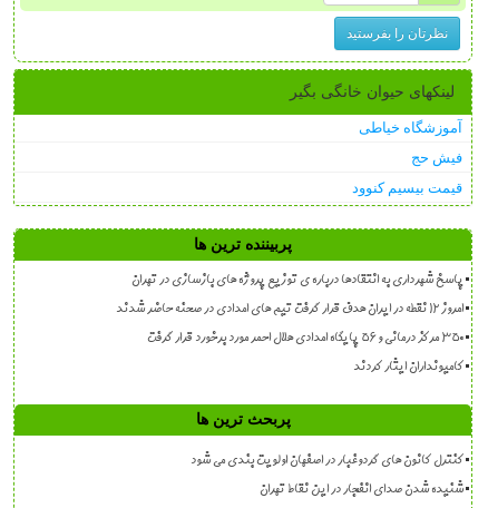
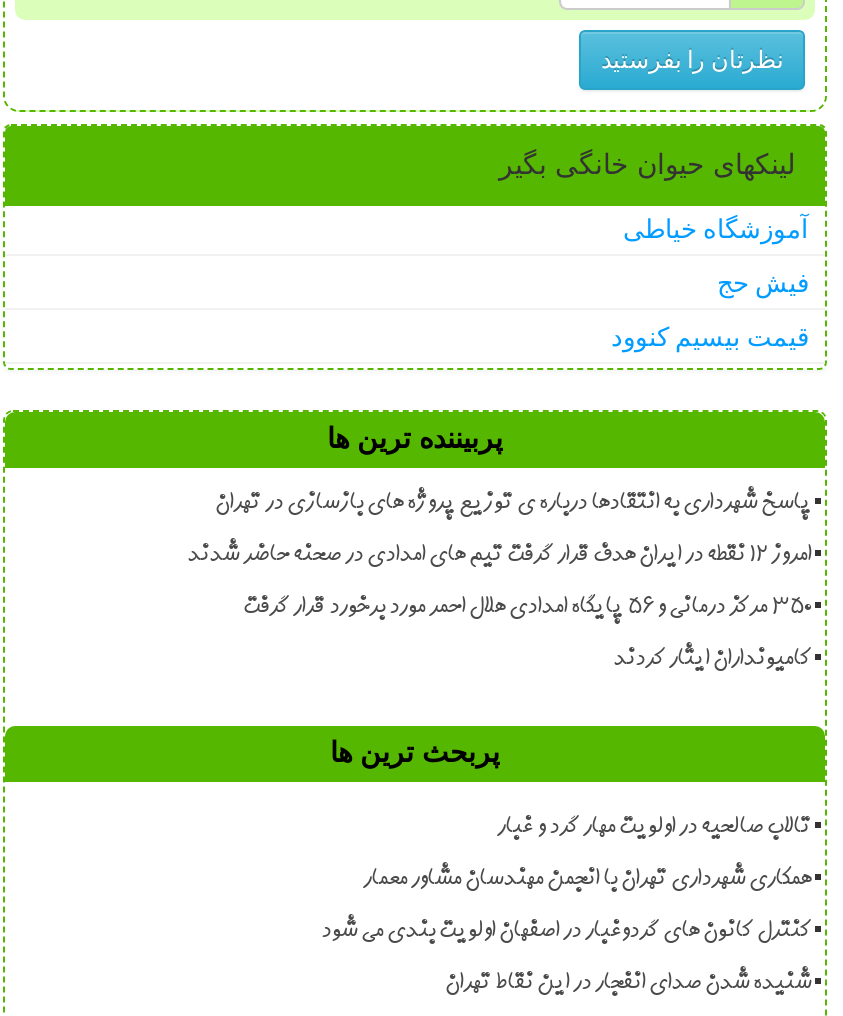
+ تالاب صالحیه در اولویت مهار گرد و غبار
+ همکاری شهرداری تهران با انجمن مهندسان مشاور معمار
